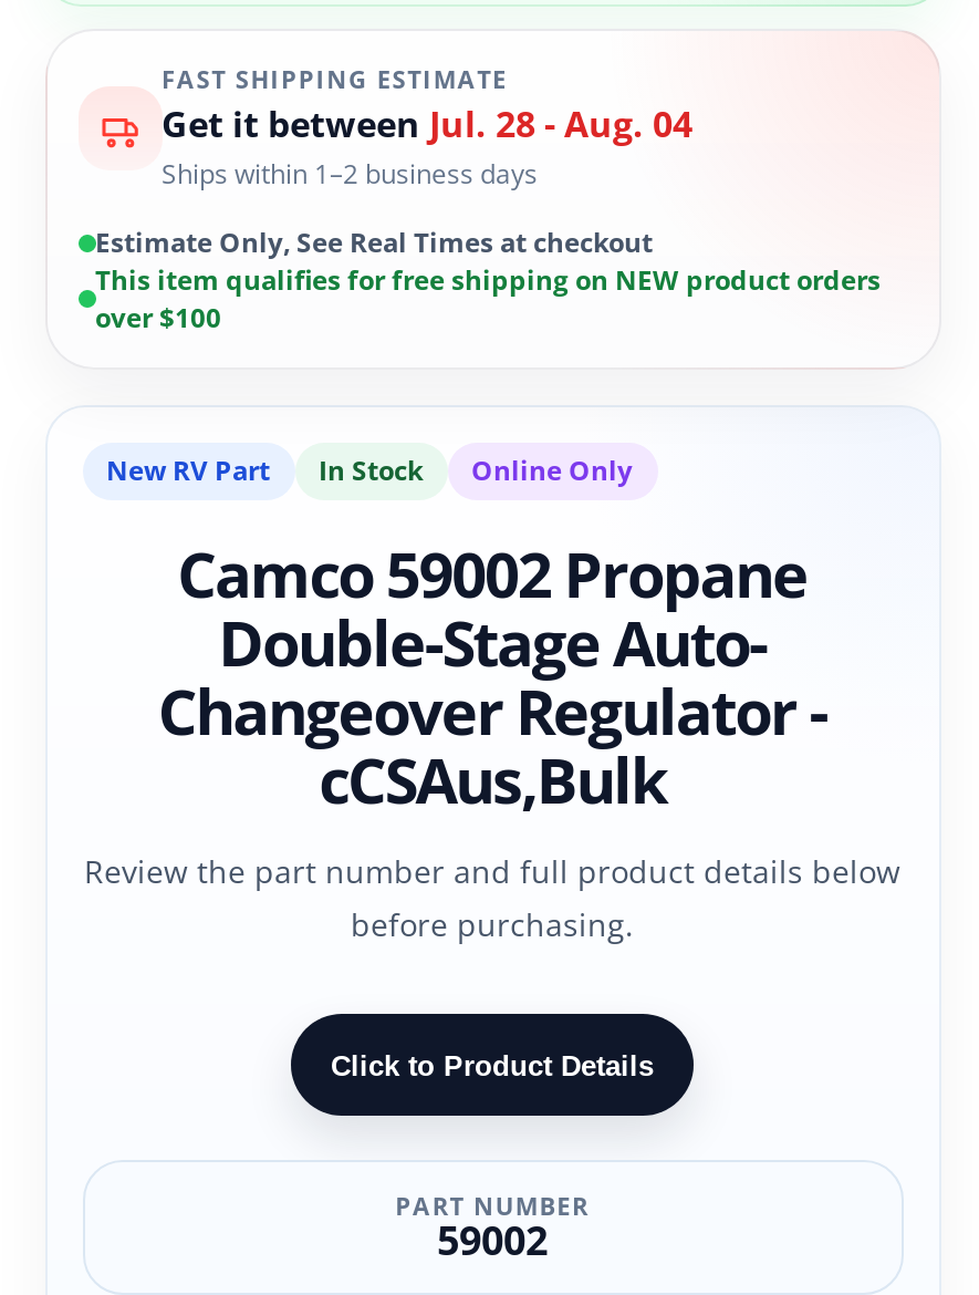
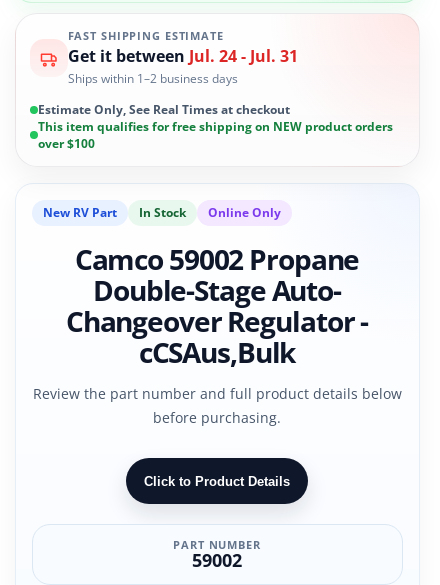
- Get it between Jul. 28 - Aug. 04
+ Get it between Jul. 24 - Jul. 31
